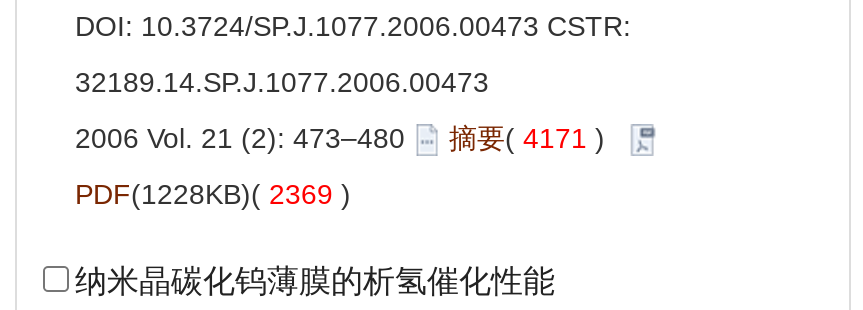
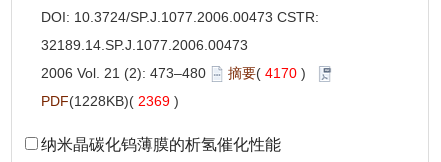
- 2006 Vol. 21 (2): 473–480 摘要(4171)
+ 2006 Vol. 21 (2): 473–480 摘要(4170)
